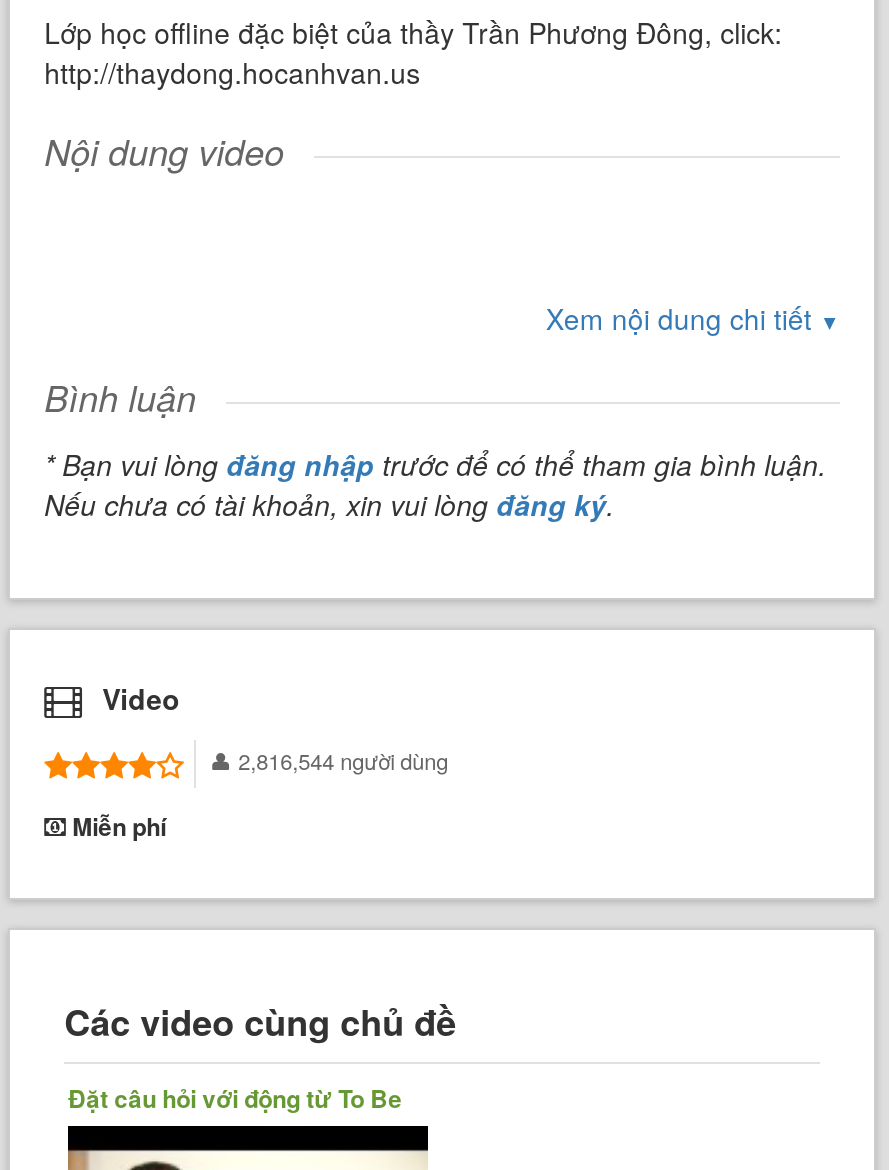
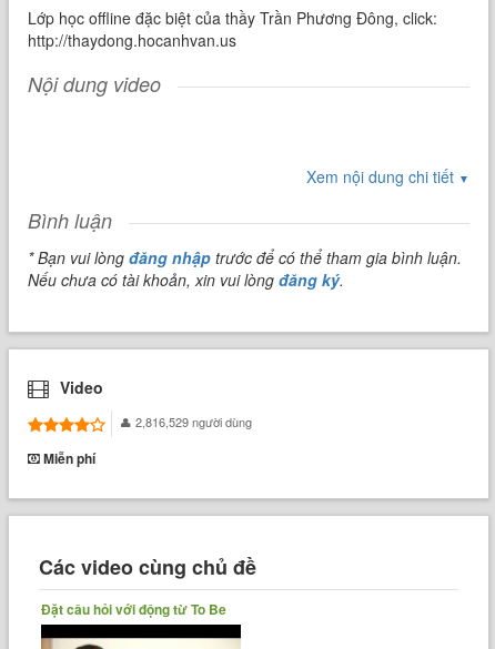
- 2,816,544 người dùng
+ 2,816,529 người dùng
